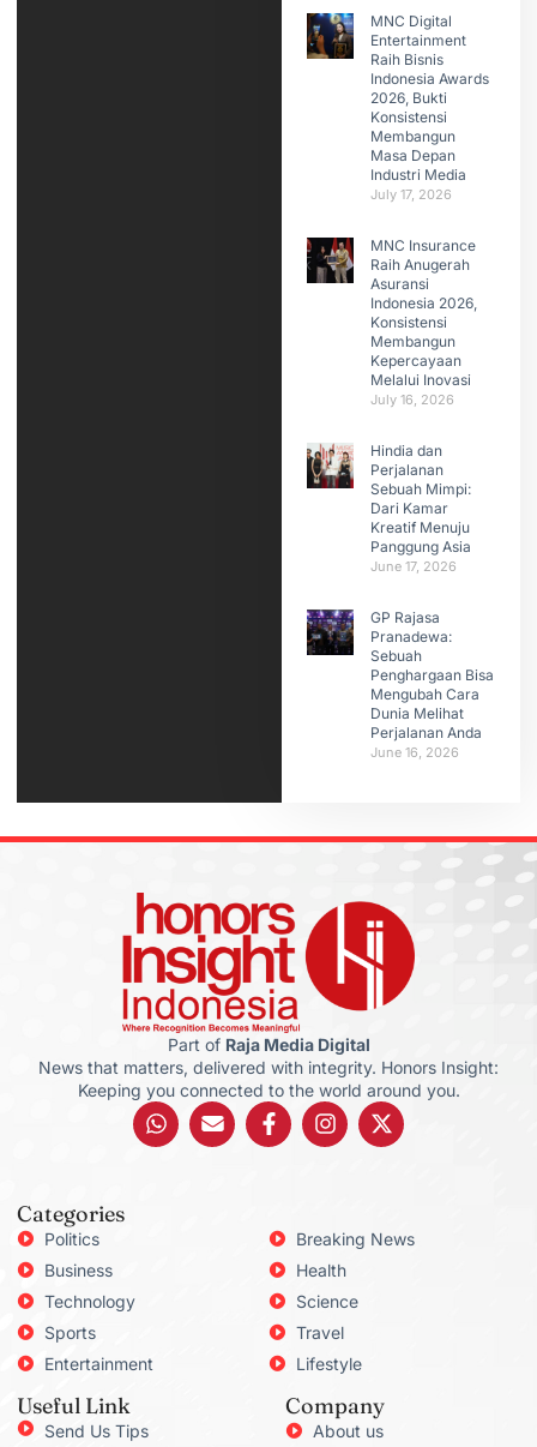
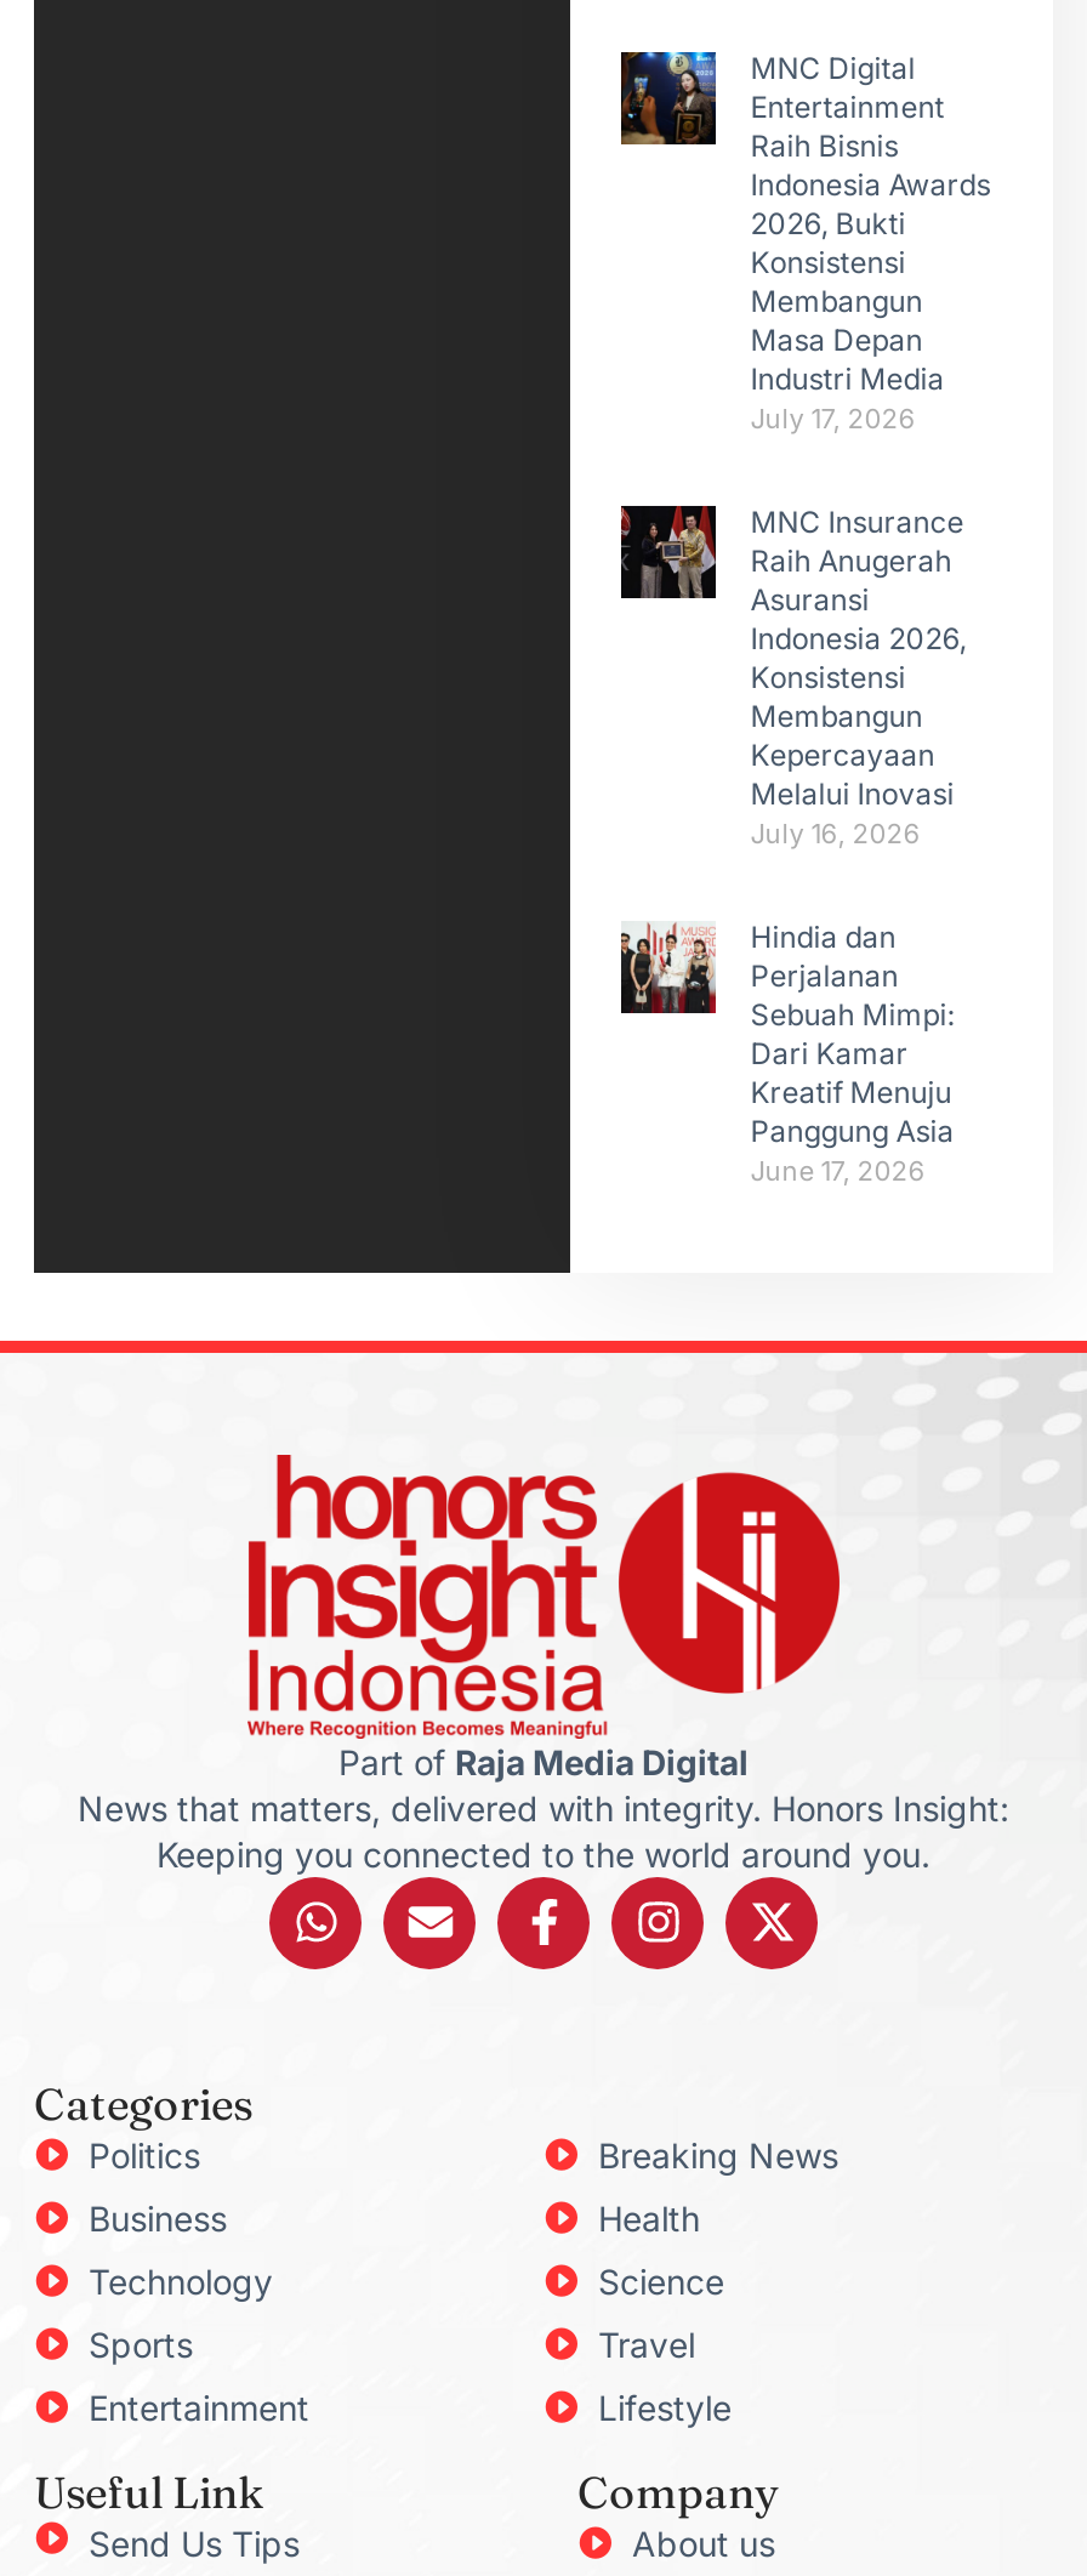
- [image]
- GP Rajasa
- Pranadewa:
- Sebuah
- Penghargaan Bisa
- Mengubah Cara
- Dunia Melihat
- Perjalanan Anda
- June 16, 2026
